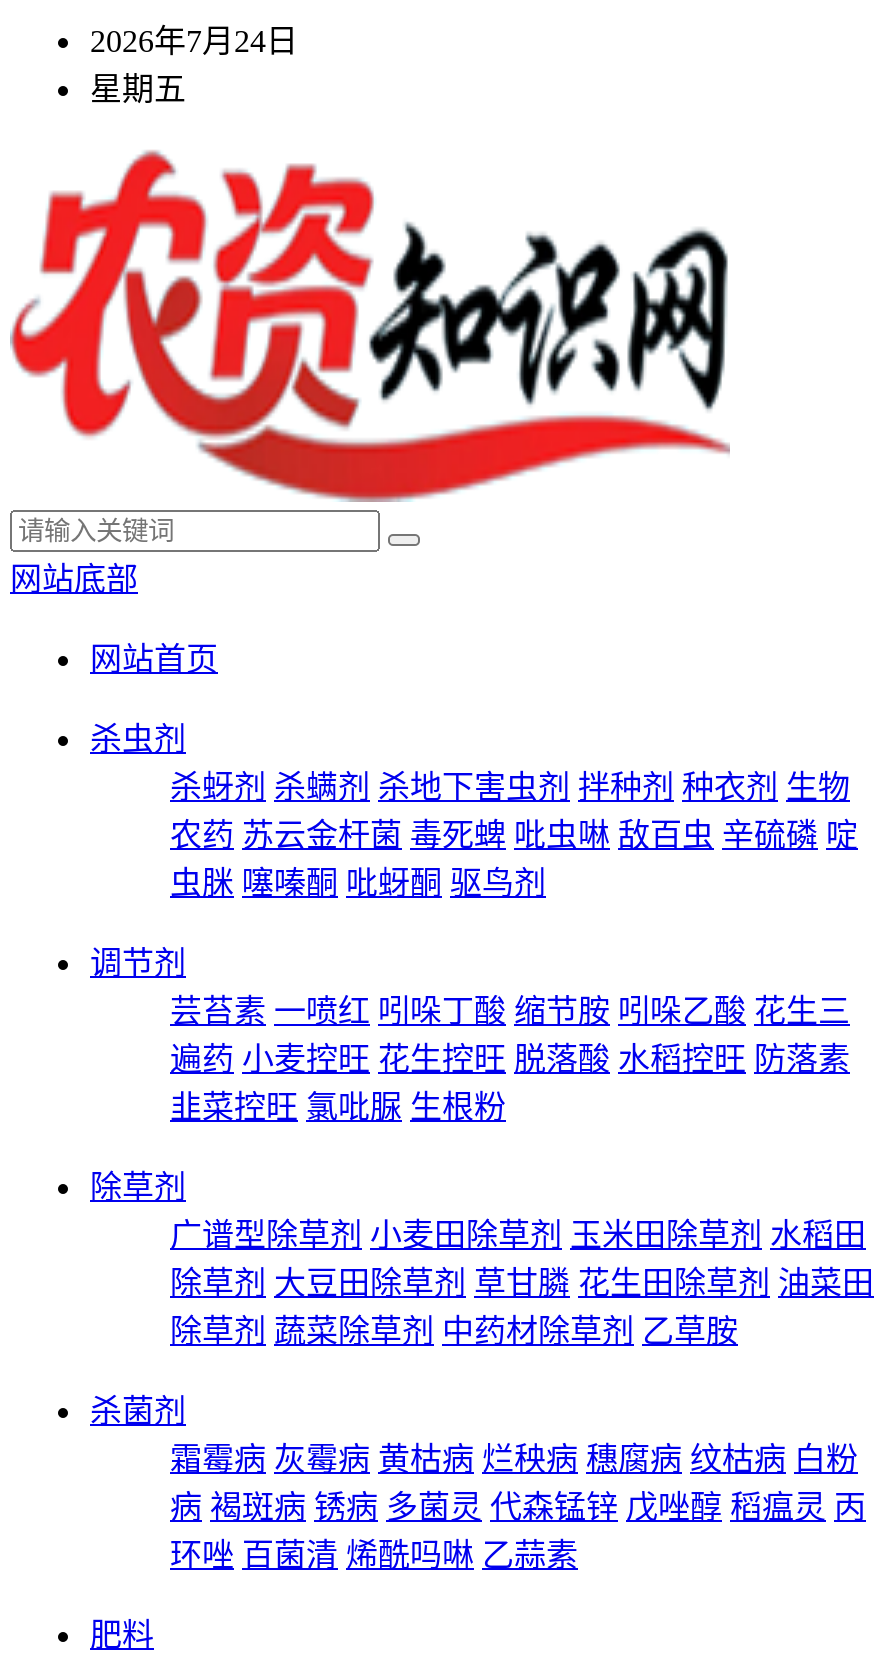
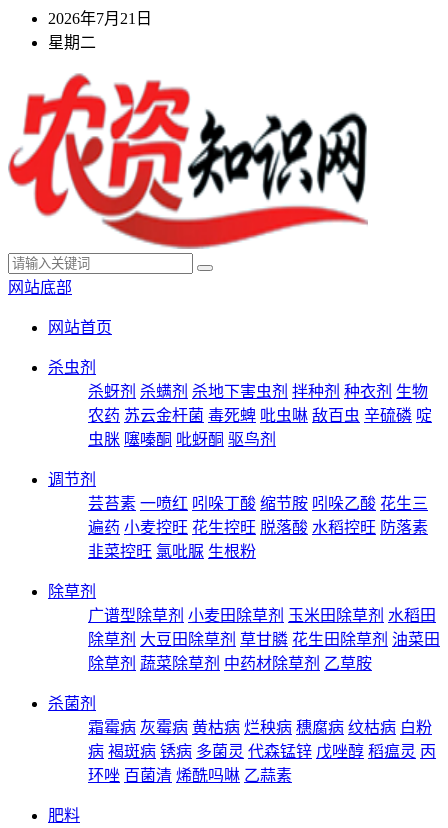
- 2026年7月24日
+ 2026年7月21日

- 星期五
+ 星期二
